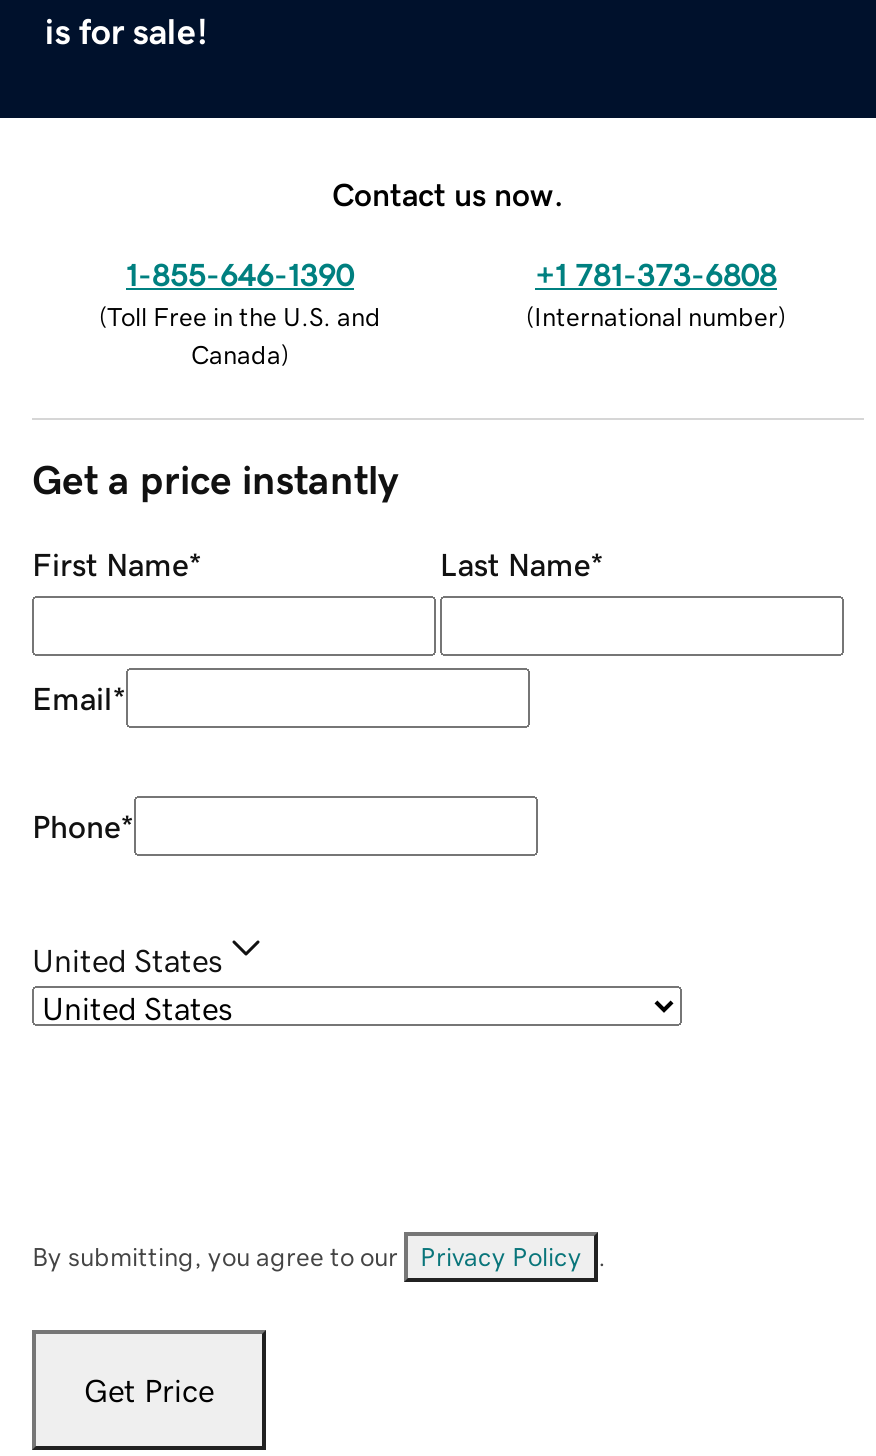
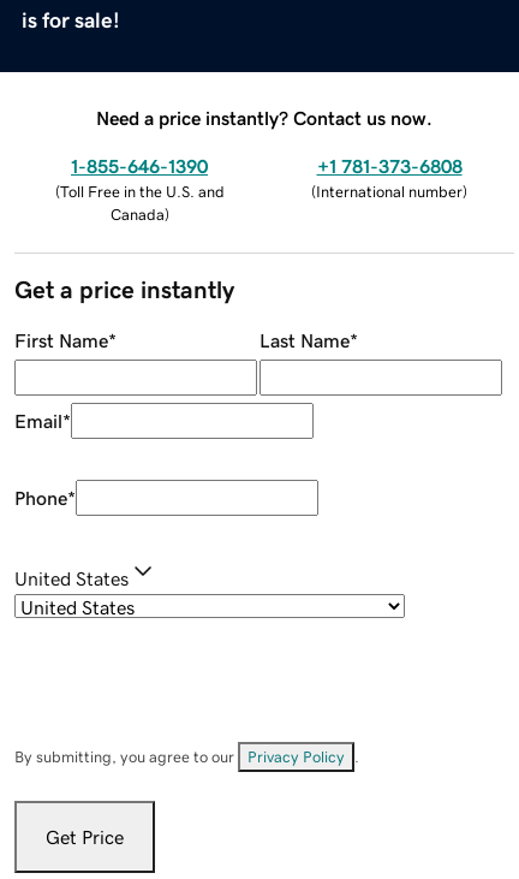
- Contact us now.
+ Need a price instantly? Contact us now.
